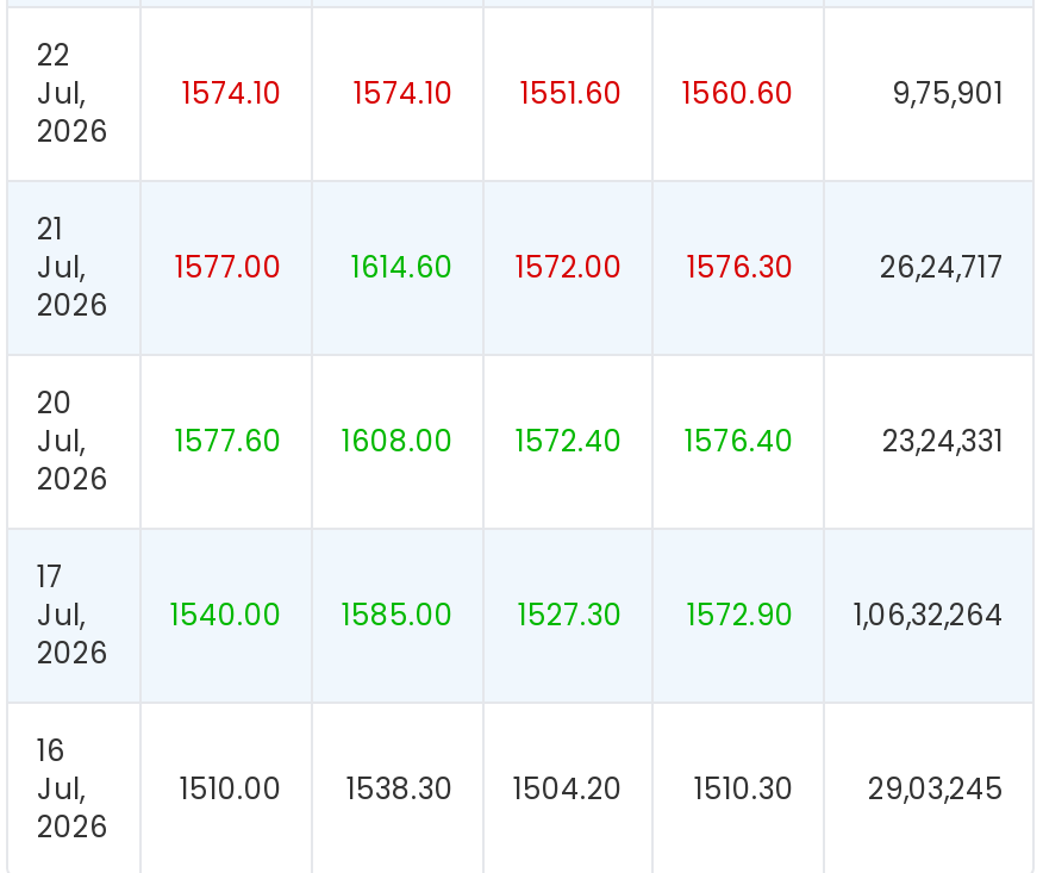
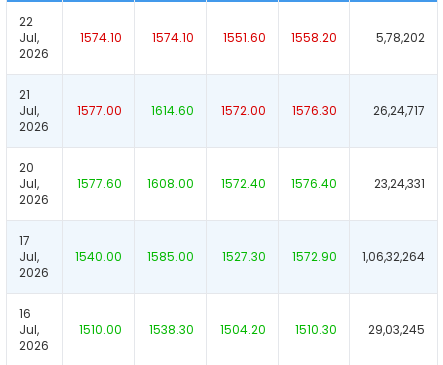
- 1574.10 1574.10 1551.60 1560.60
+ 1574.10 1574.10 1551.60 1558.20

- 9,75,901
+ 5,78,202
